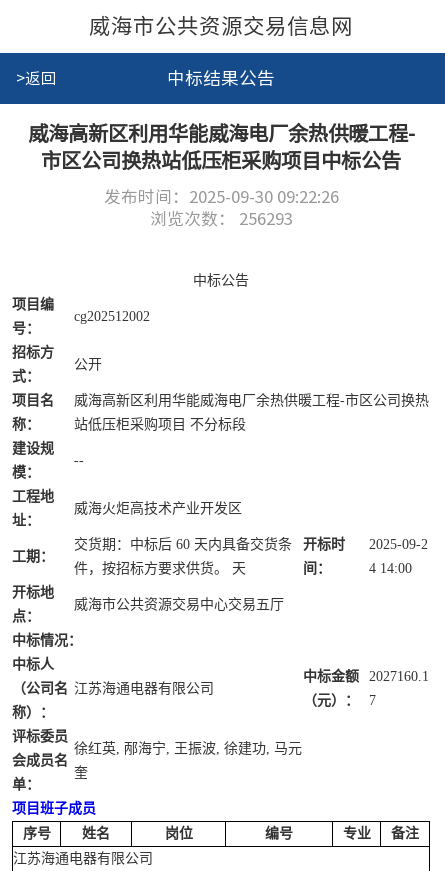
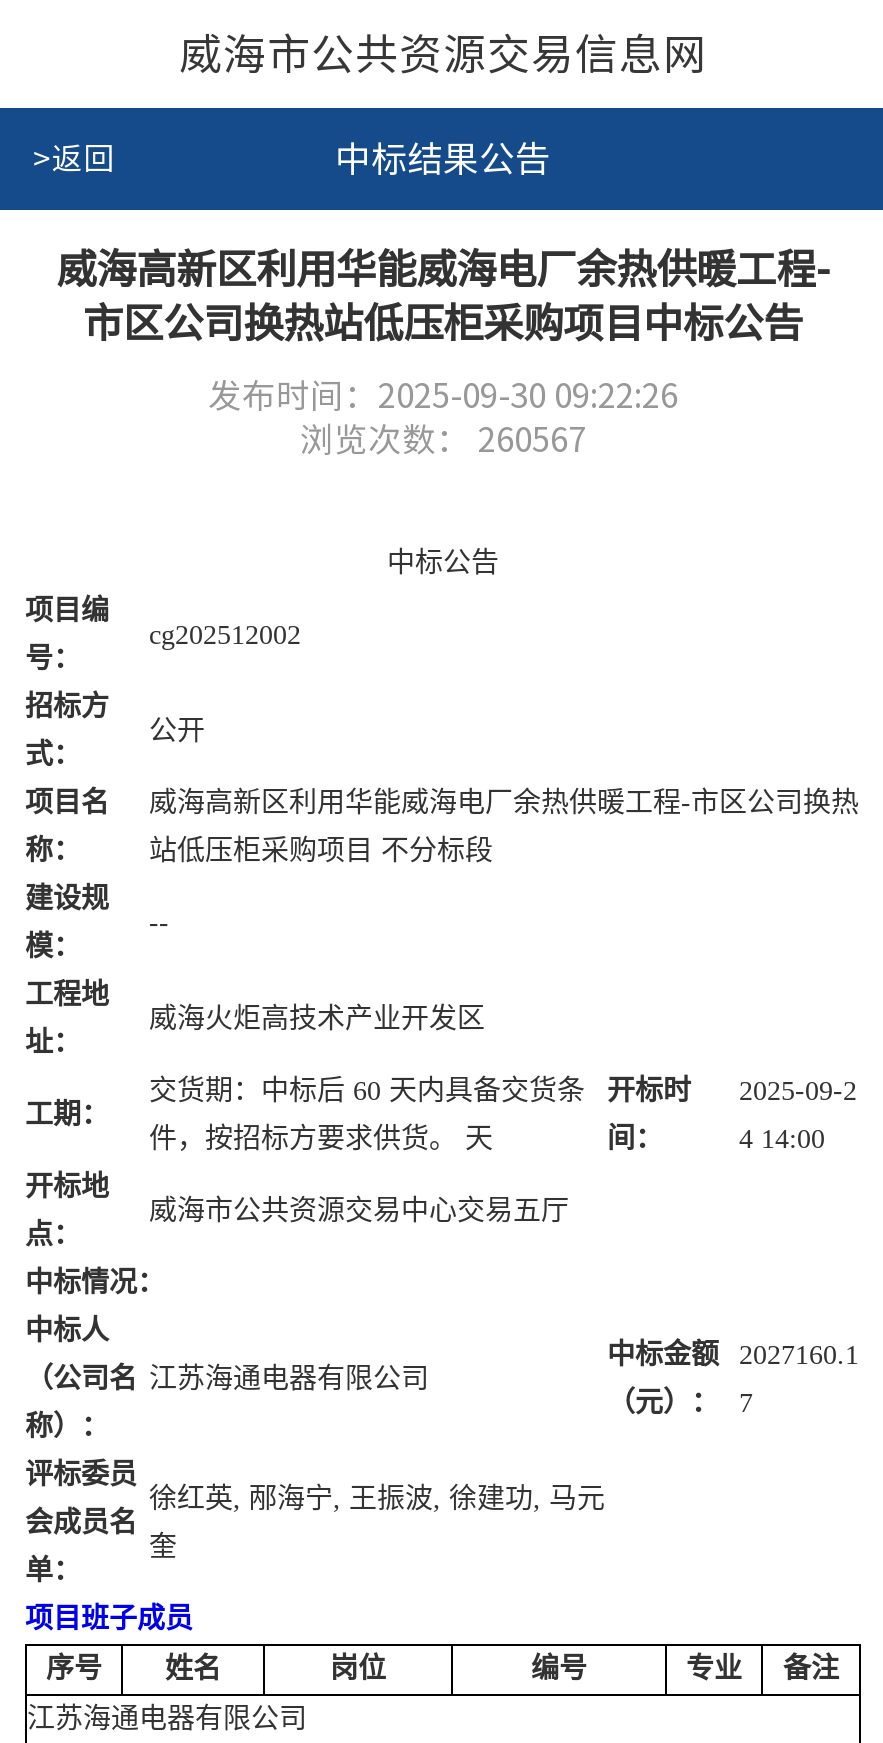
- 浏览次数：256293
+ 浏览次数：260567
